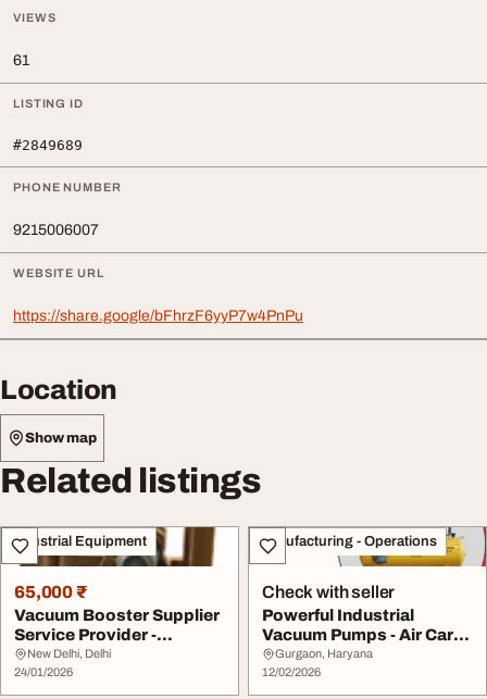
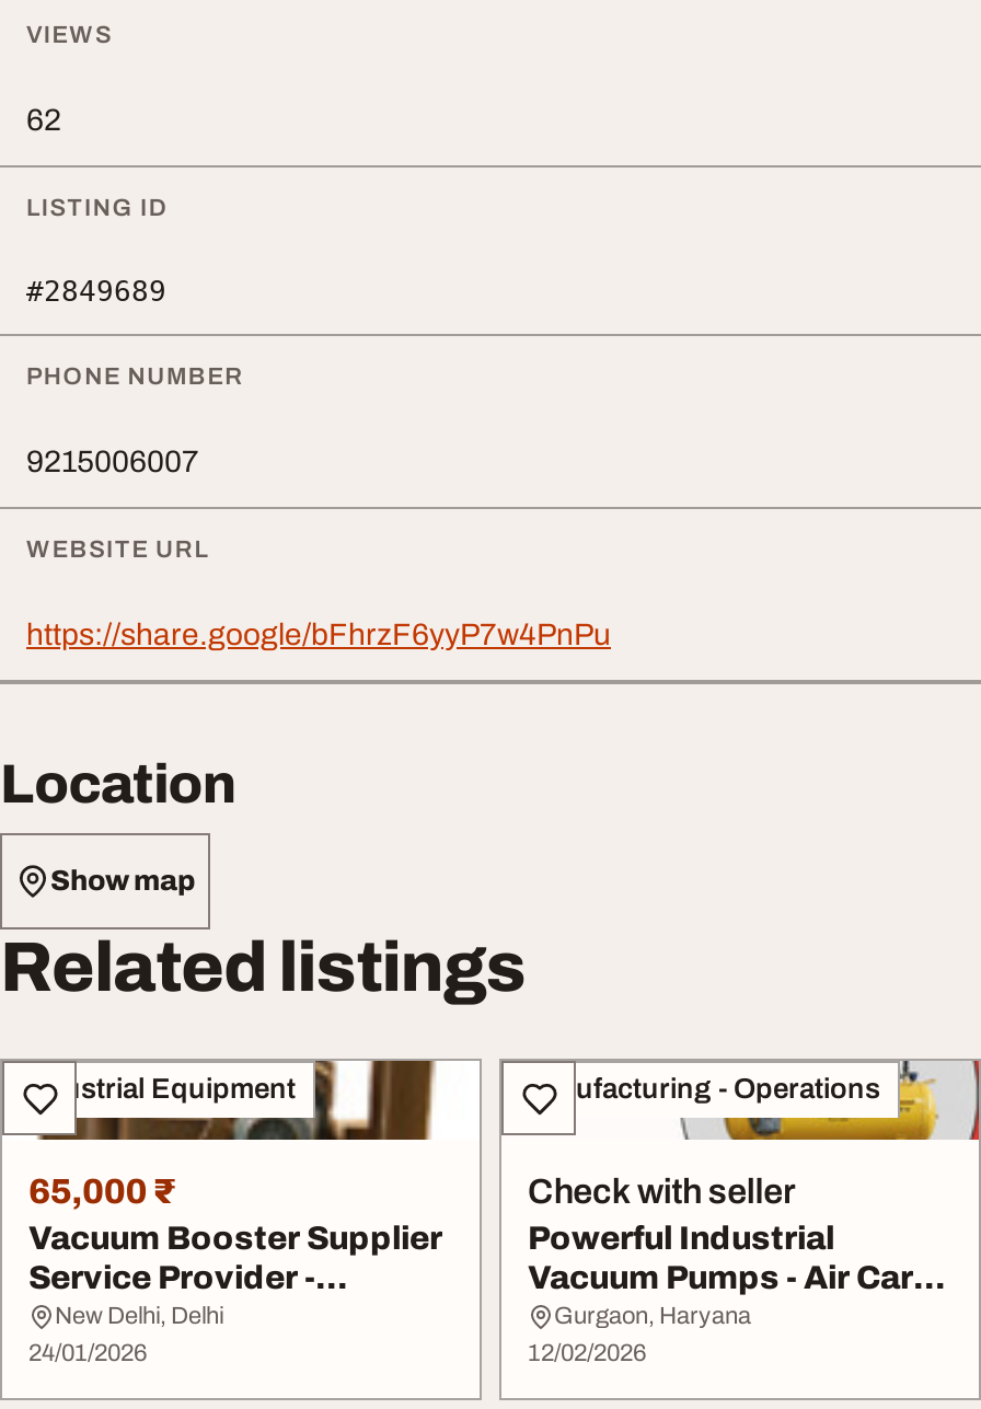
- 61
+ 62
